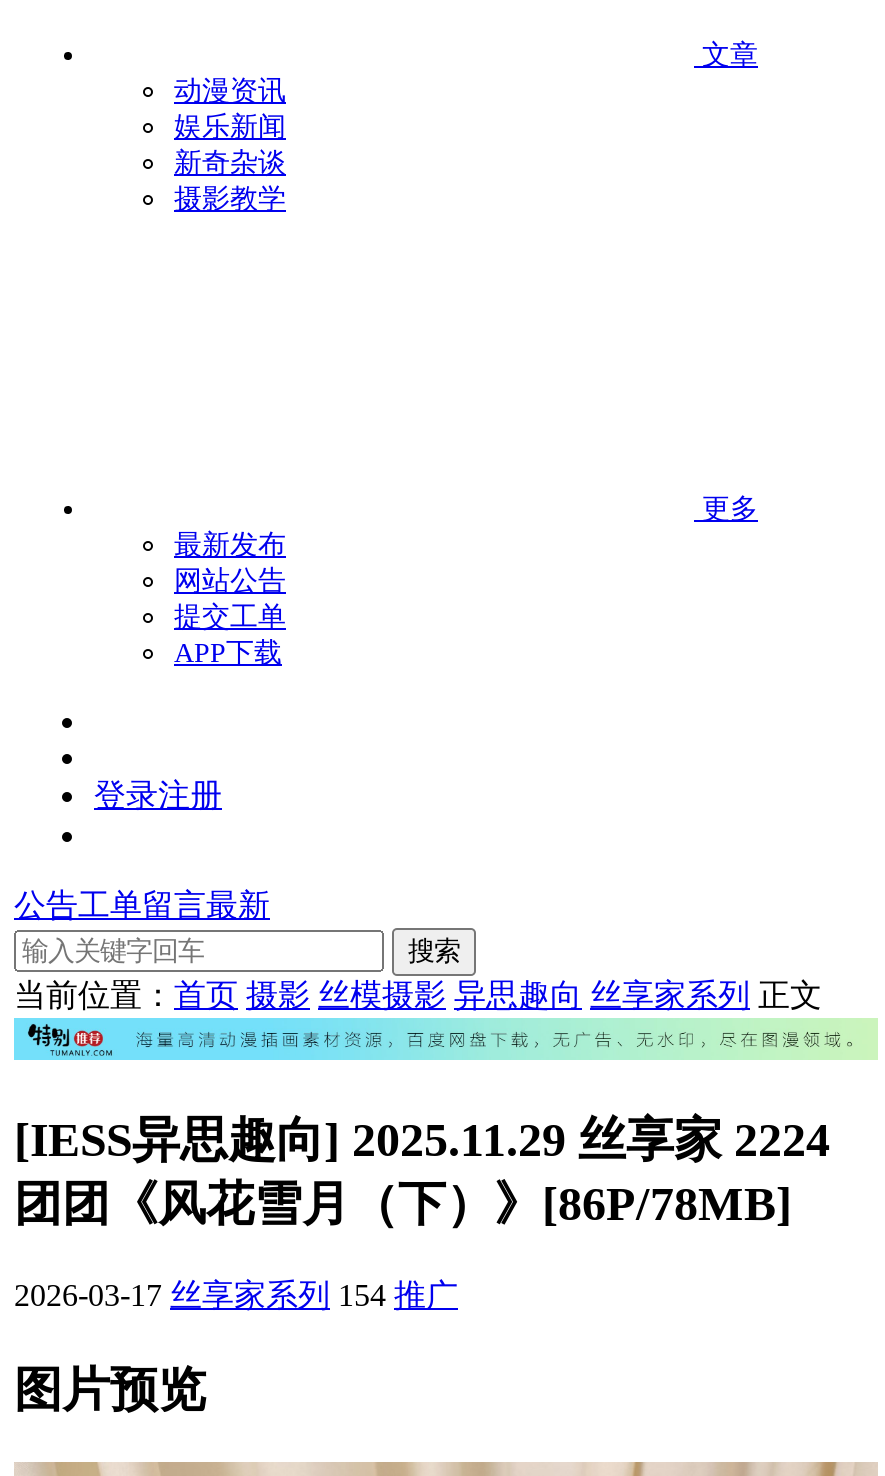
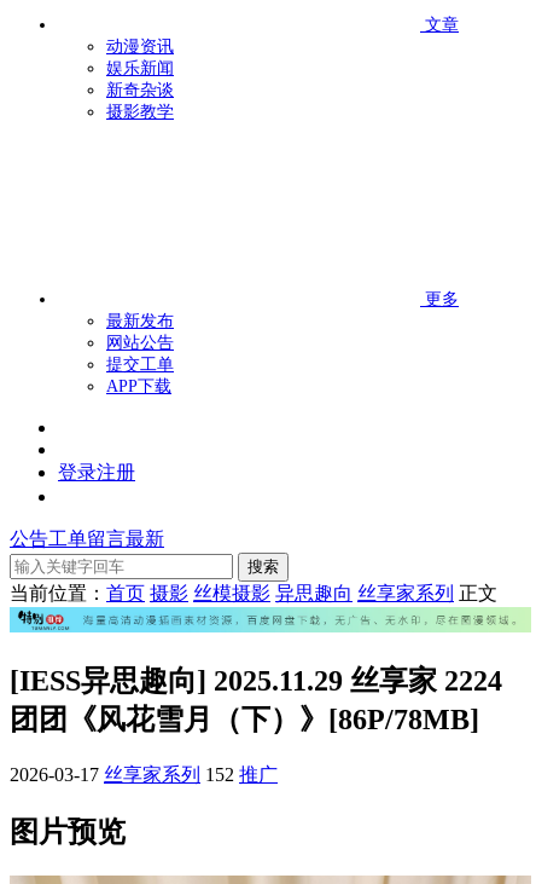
- 2026-03-17 丝享家系列 154 推广
+ 2026-03-17 丝享家系列 152 推广
